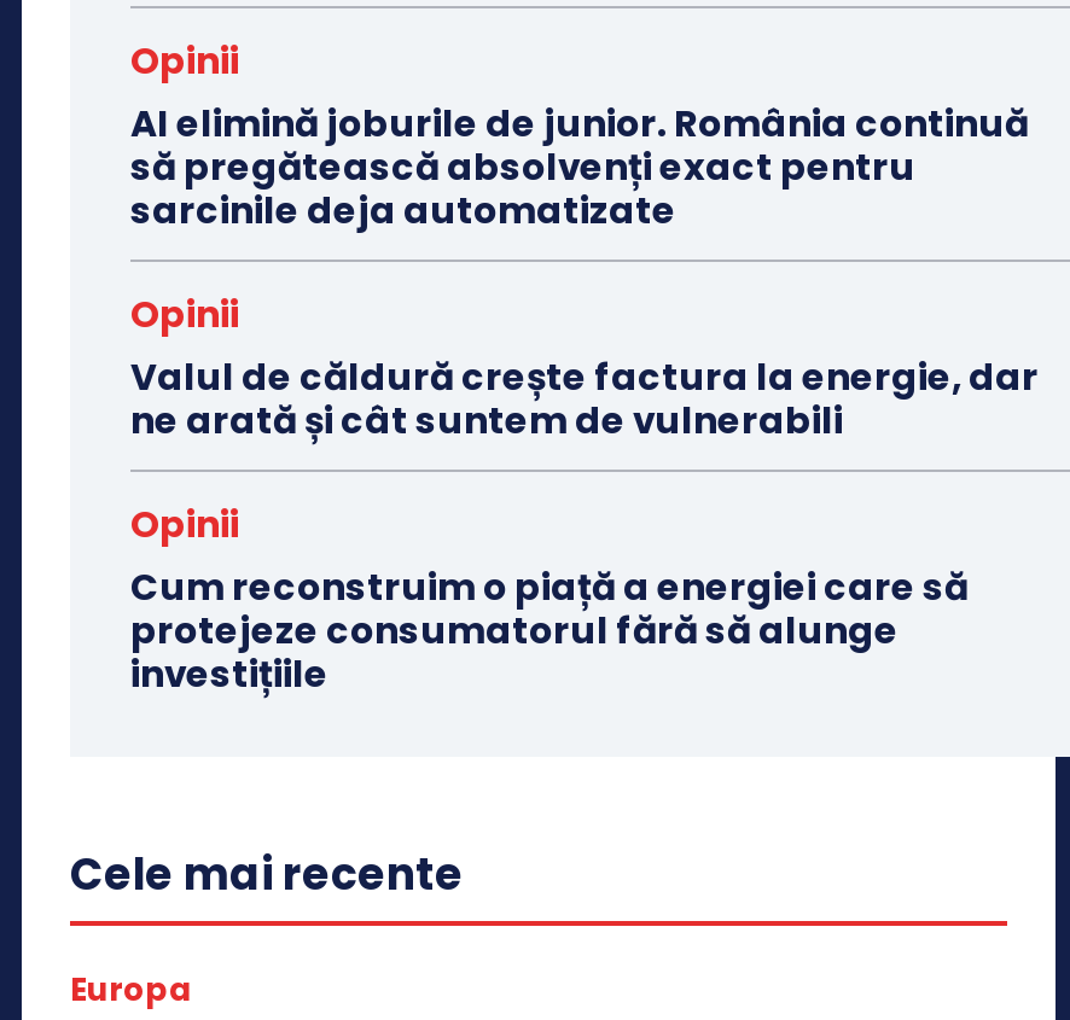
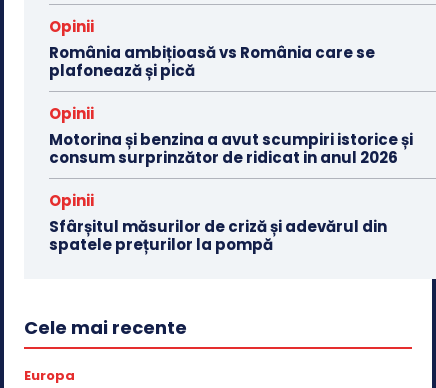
- AI elimină joburile de junior. România continuă
- să pregătească absolvenți exact pentru
- sarcinile deja automatizate
+ România ambițioasă vs România care se
+ plafonează și pică

- Valul de căldură crește factura la energie, dar
- ne arată și cât suntem de vulnerabili
+ Motorina și benzina a avut scumpiri istorice și
+ consum surprinzător de ridicat in anul 2026

- Cum reconstruim o piață a energiei care să
- protejeze consumatorul fără să alunge
- investițiile
+ Sfârșitul măsurilor de criză și adevărul din
+ spatele prețurilor la pompă
